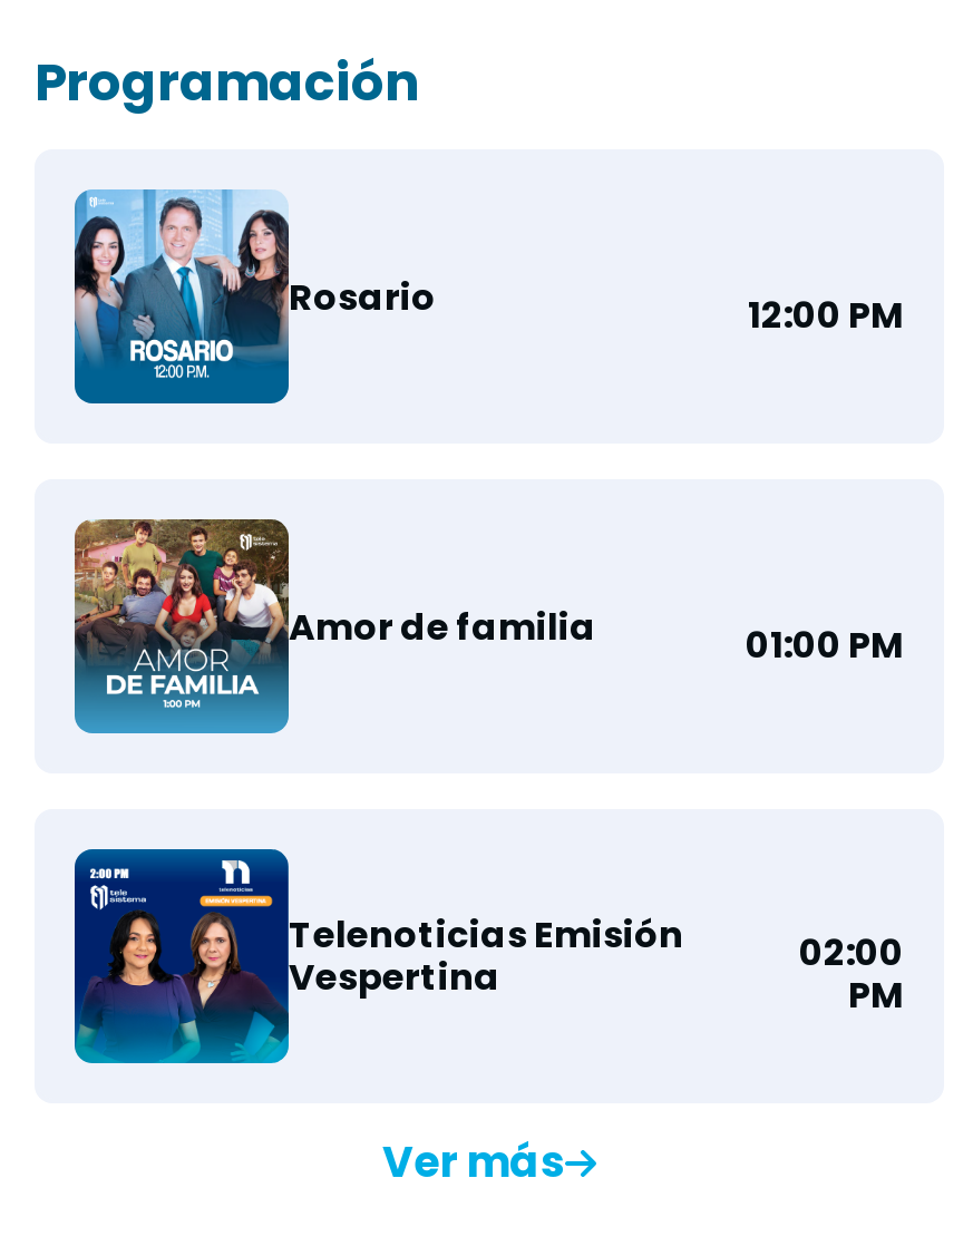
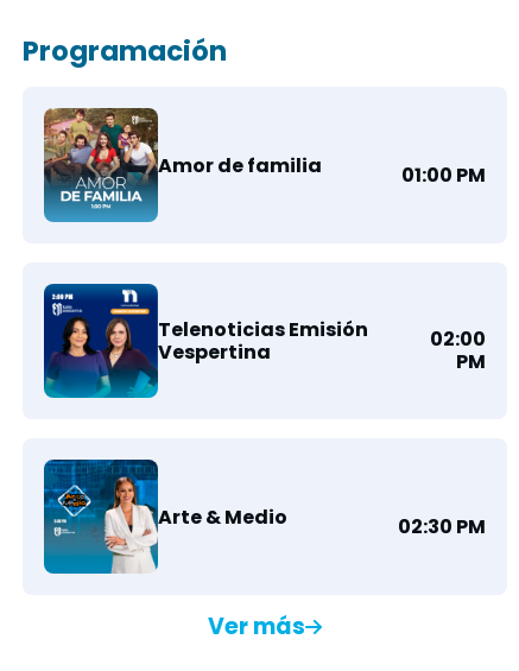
- [image]
- Rosario
- 12:00 PM

moved up: [image] | Amor de familia | 01:00 PM | Telenoticias Emisión | Vespertina | 02:00 | PM

+ [image]
+ Arte & Medio
+ 02:30 PM
